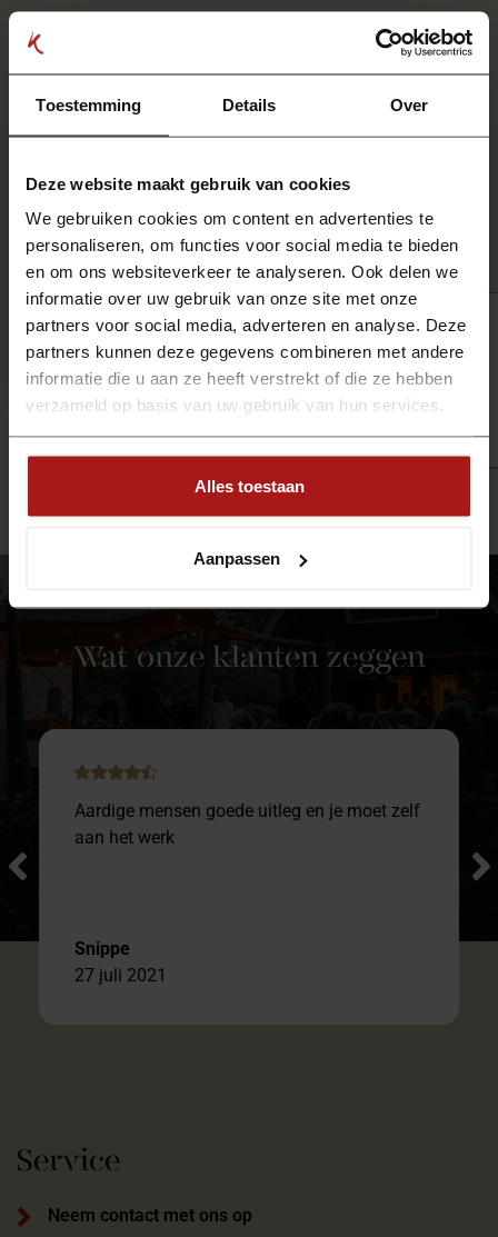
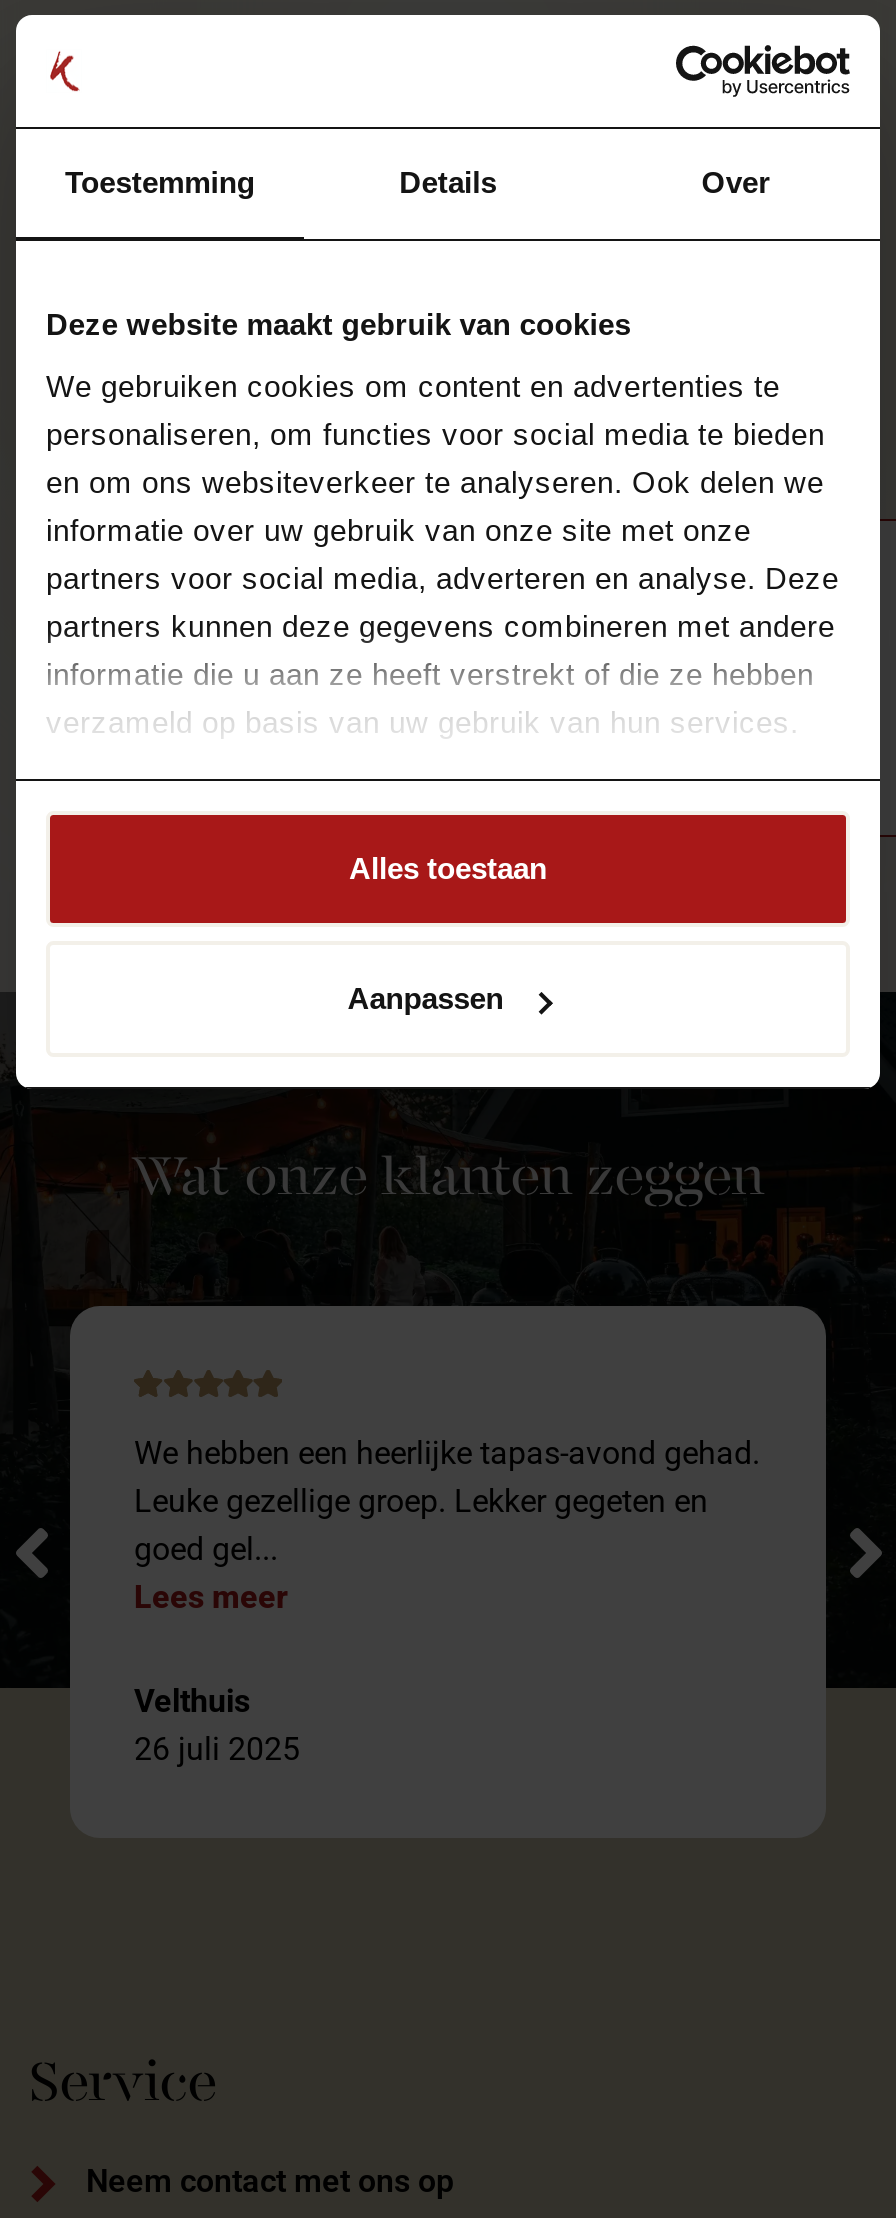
- Aardige mensen goede uitleg en je moet zelf
- aan het werk
+ We hebben een heerlijke tapas-avond gehad.
+ Leuke gezellige groep. Lekker gegeten en
+ goed gel...
+ Lees meer

- Snippe
- 27 juli 2021
+ Velthuis
+ 26 juli 2025
